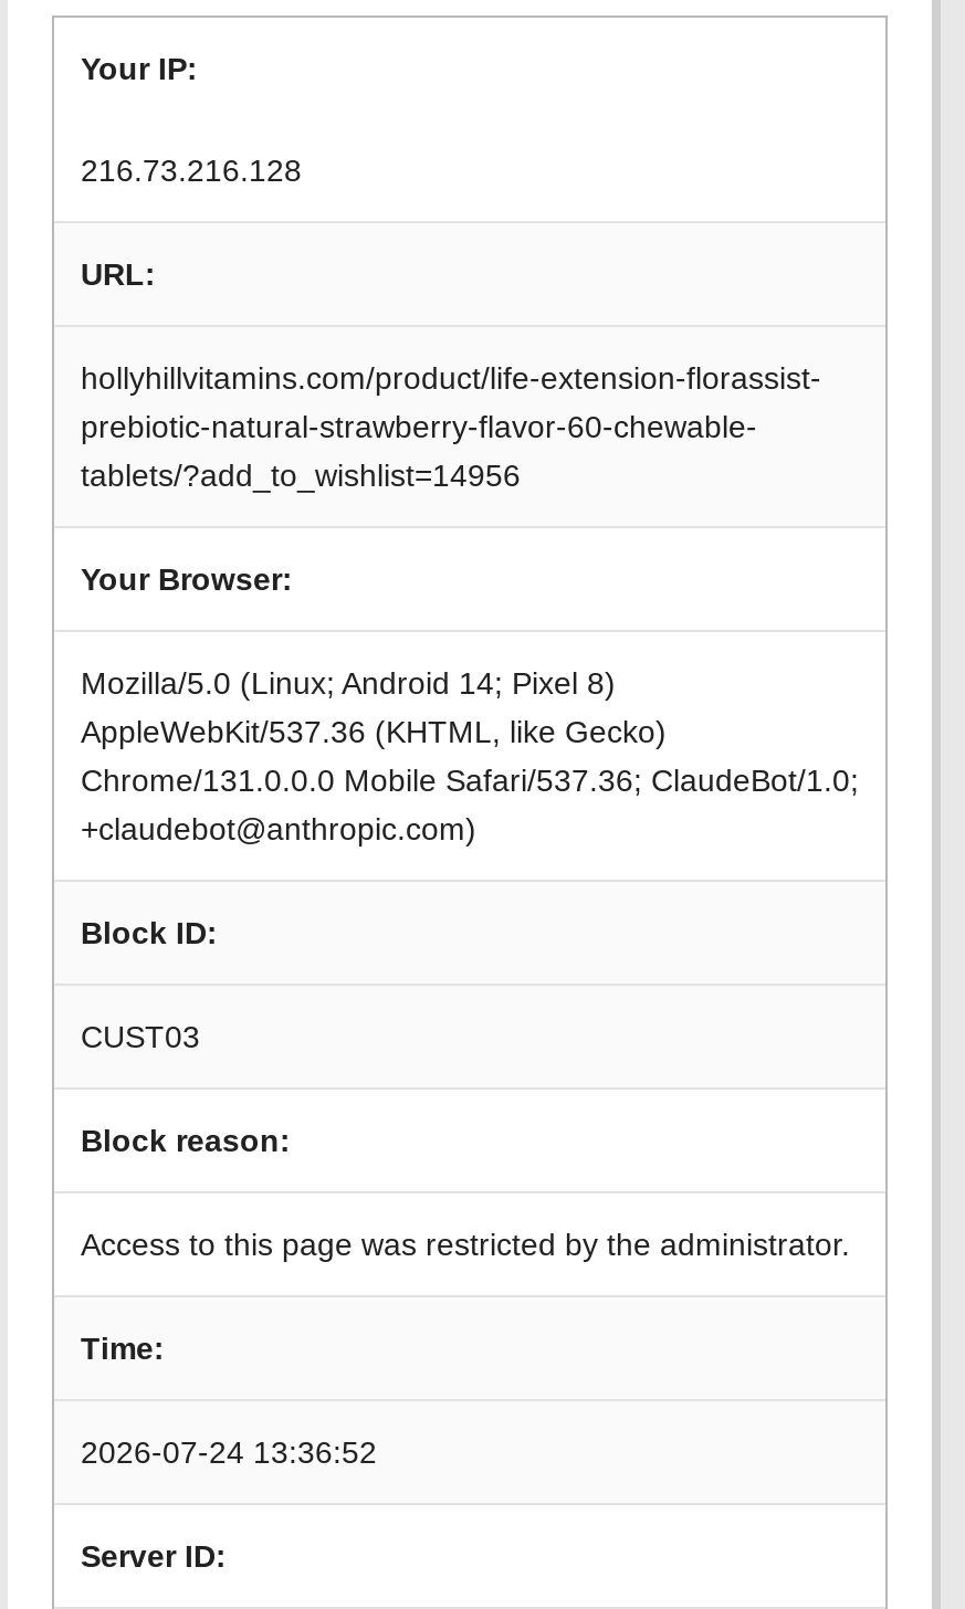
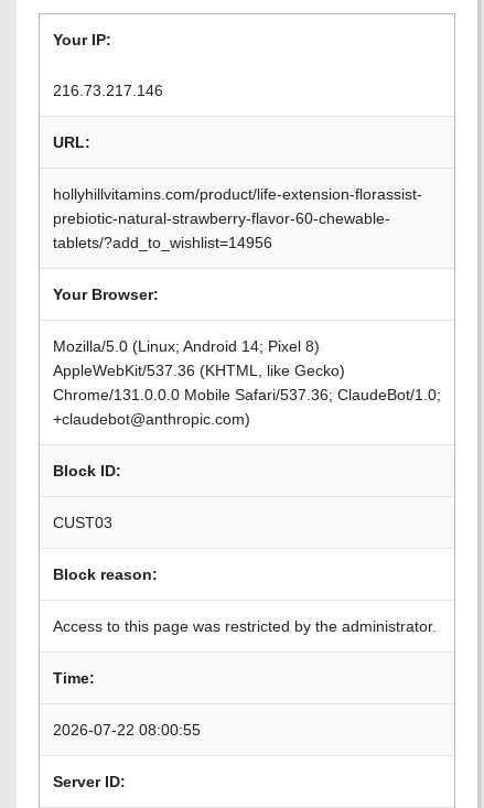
- 216.73.216.128
+ 216.73.217.146

- 2026-07-24 13:36:52
+ 2026-07-22 08:00:55
